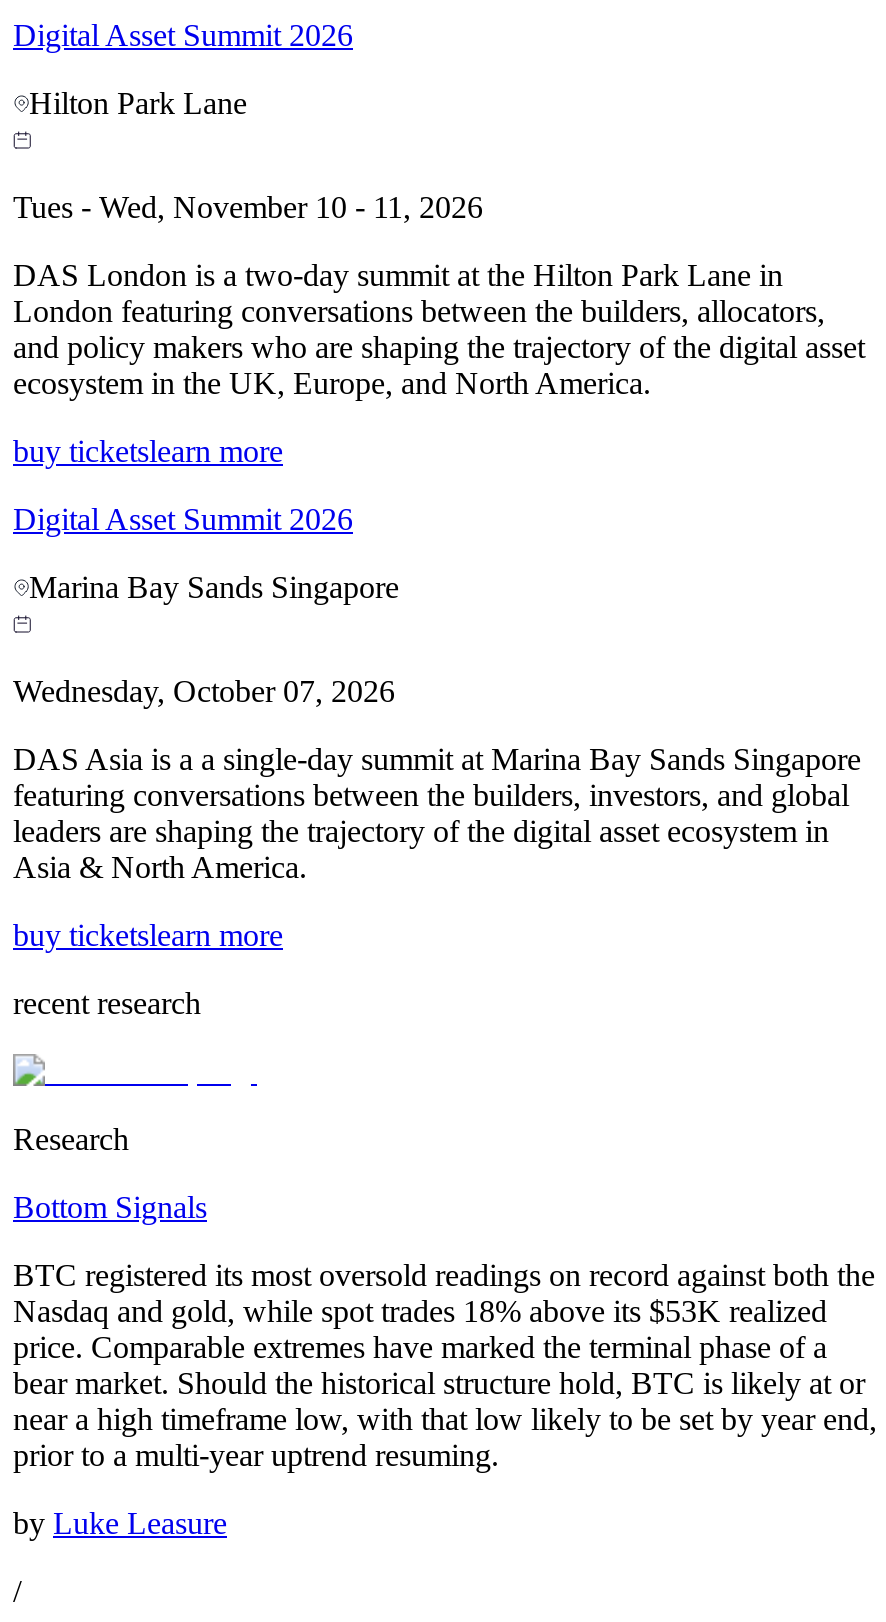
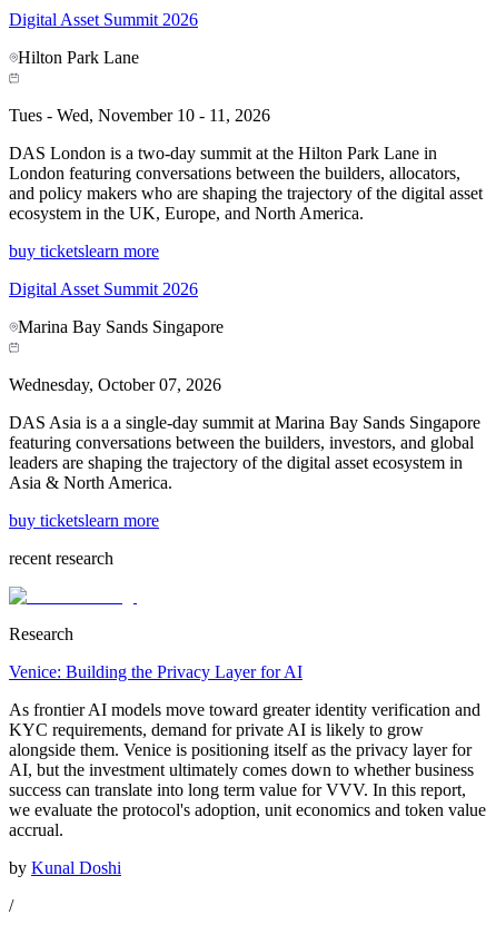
- Bottom Signals
+ Venice: Building the Privacy Layer for AI

- BTC registered its most oversold readings on record against both the
- Nasdaq and gold, while spot trades 18% above its $53K realized
- price. Comparable extremes have marked the terminal phase of a
- bear market. Should the historical structure hold, BTC is likely at or
- near a high timeframe low, with that low likely to be set by year end,
- prior to a multi-year uptrend resuming.
+ As frontier AI models move toward greater identity verification and
+ KYC requirements, demand for private AI is likely to grow
+ alongside them. Venice is positioning itself as the privacy layer for
+ AI, but the investment ultimately comes down to whether business
+ success can translate into long term value for VVV. In this report,
+ we evaluate the protocol's adoption, unit economics and token value
+ accrual.

- by Luke Leasure
+ by Kunal Doshi
